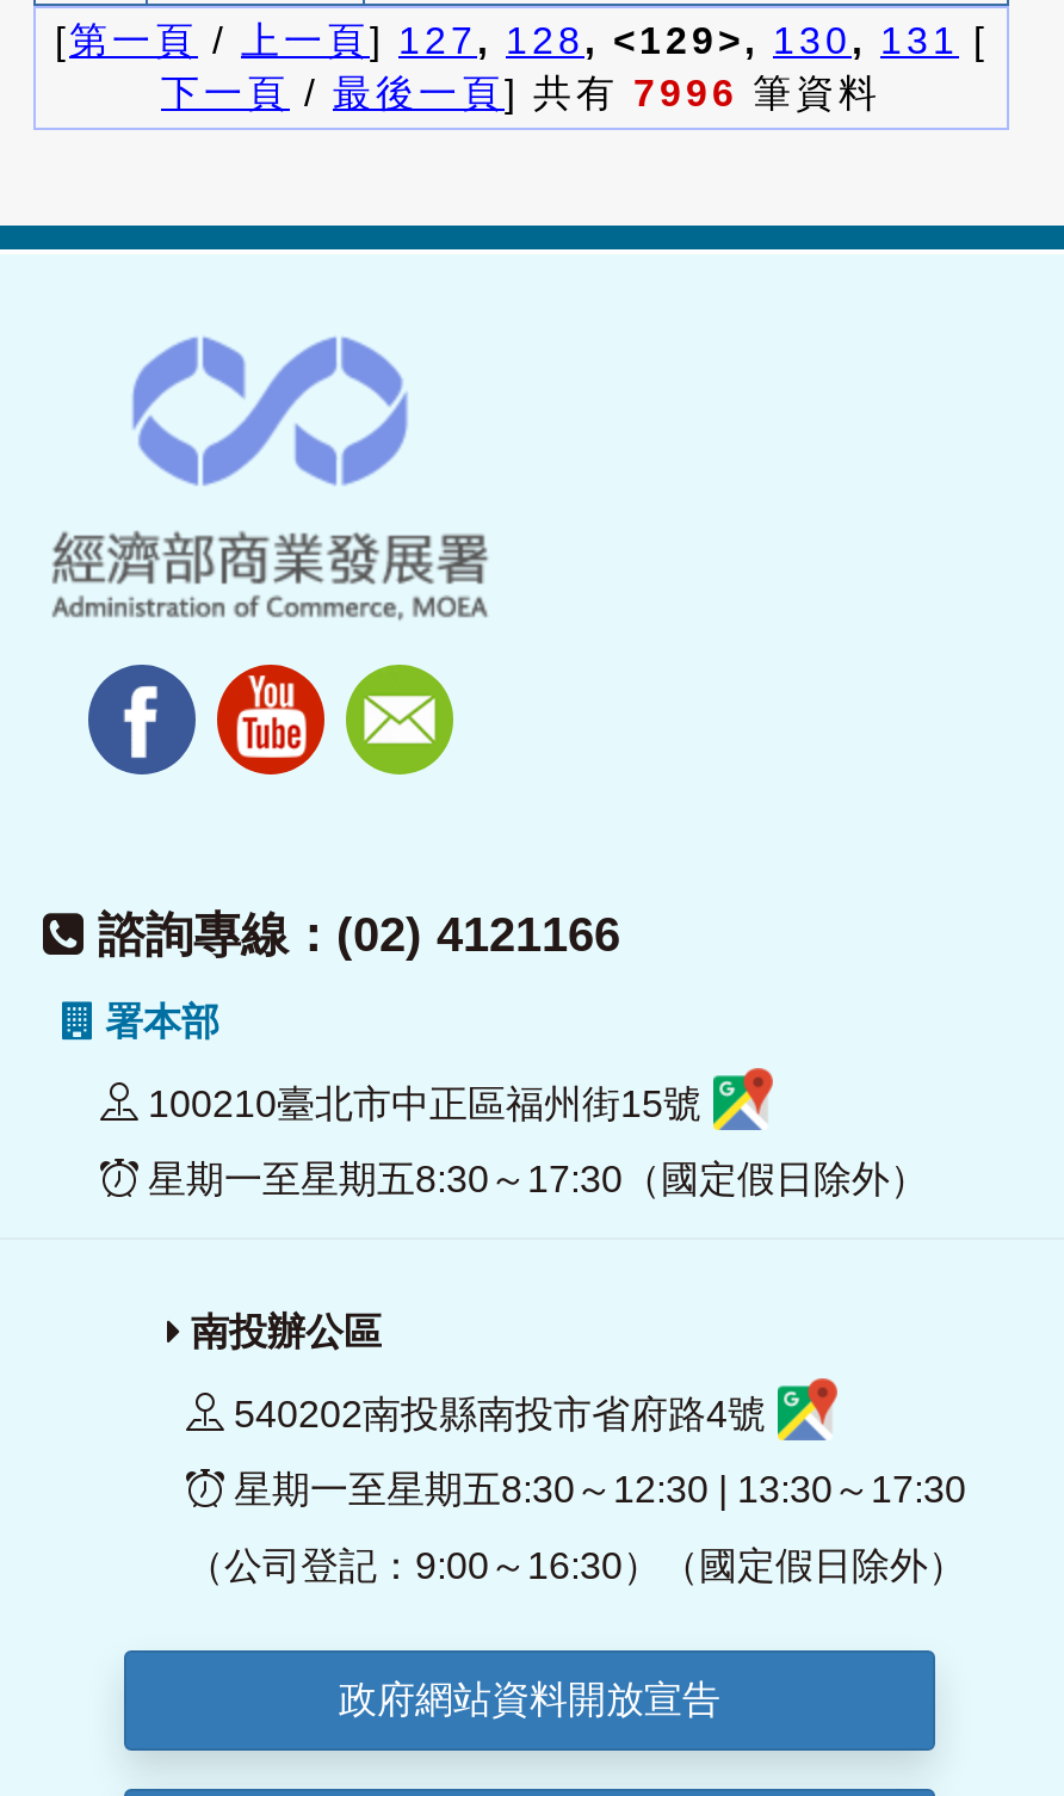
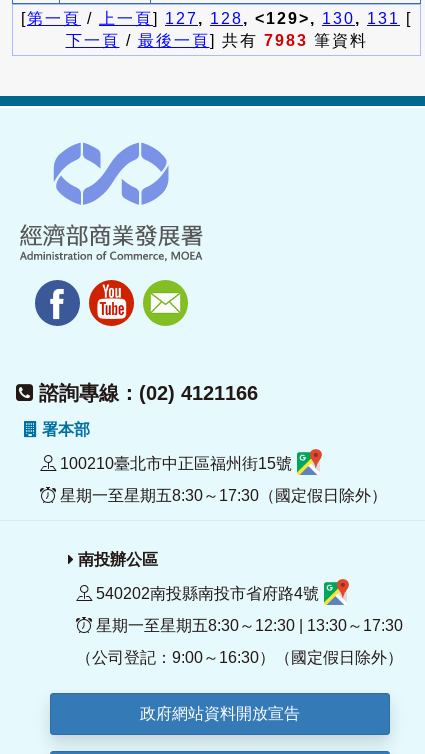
- 下一頁/最後一頁] 共有7996筆資料
+ 下一頁/最後一頁] 共有7983筆資料
